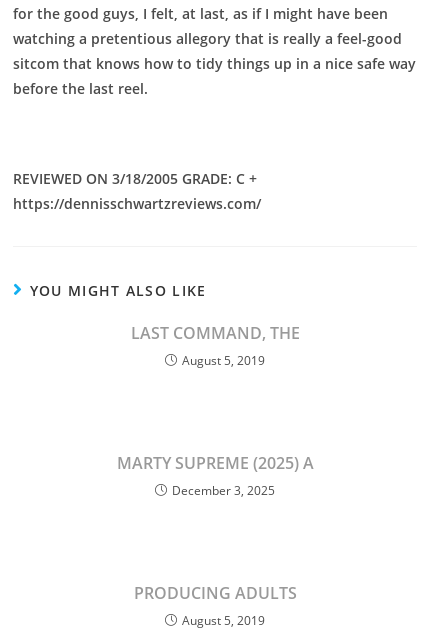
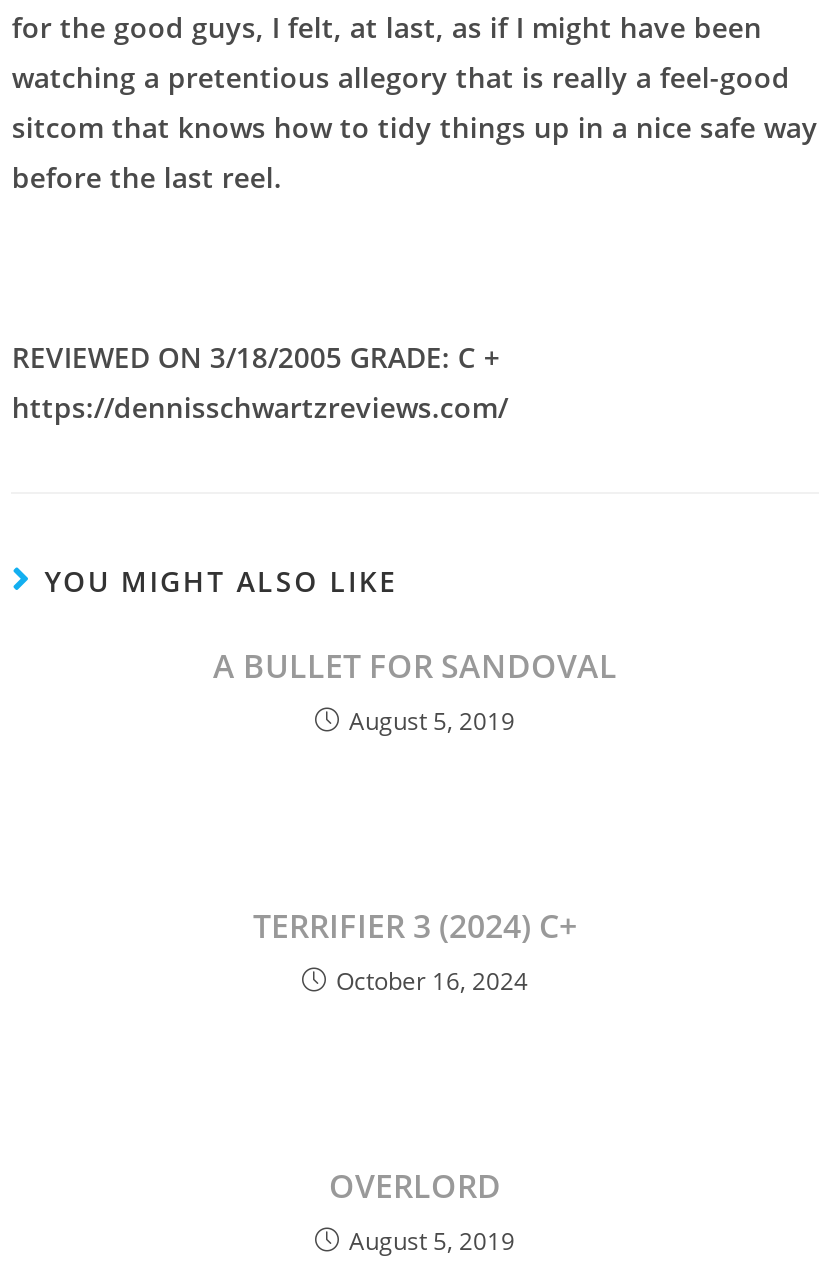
- LAST COMMAND, THE
+ A BULLET FOR SANDOVAL

- MARTY SUPREME (2025) A
- December 3, 2025
+ TERRIFIER 3 (2024) C+
+ October 16, 2024

- PRODUCING ADULTS
+ OVERLORD
